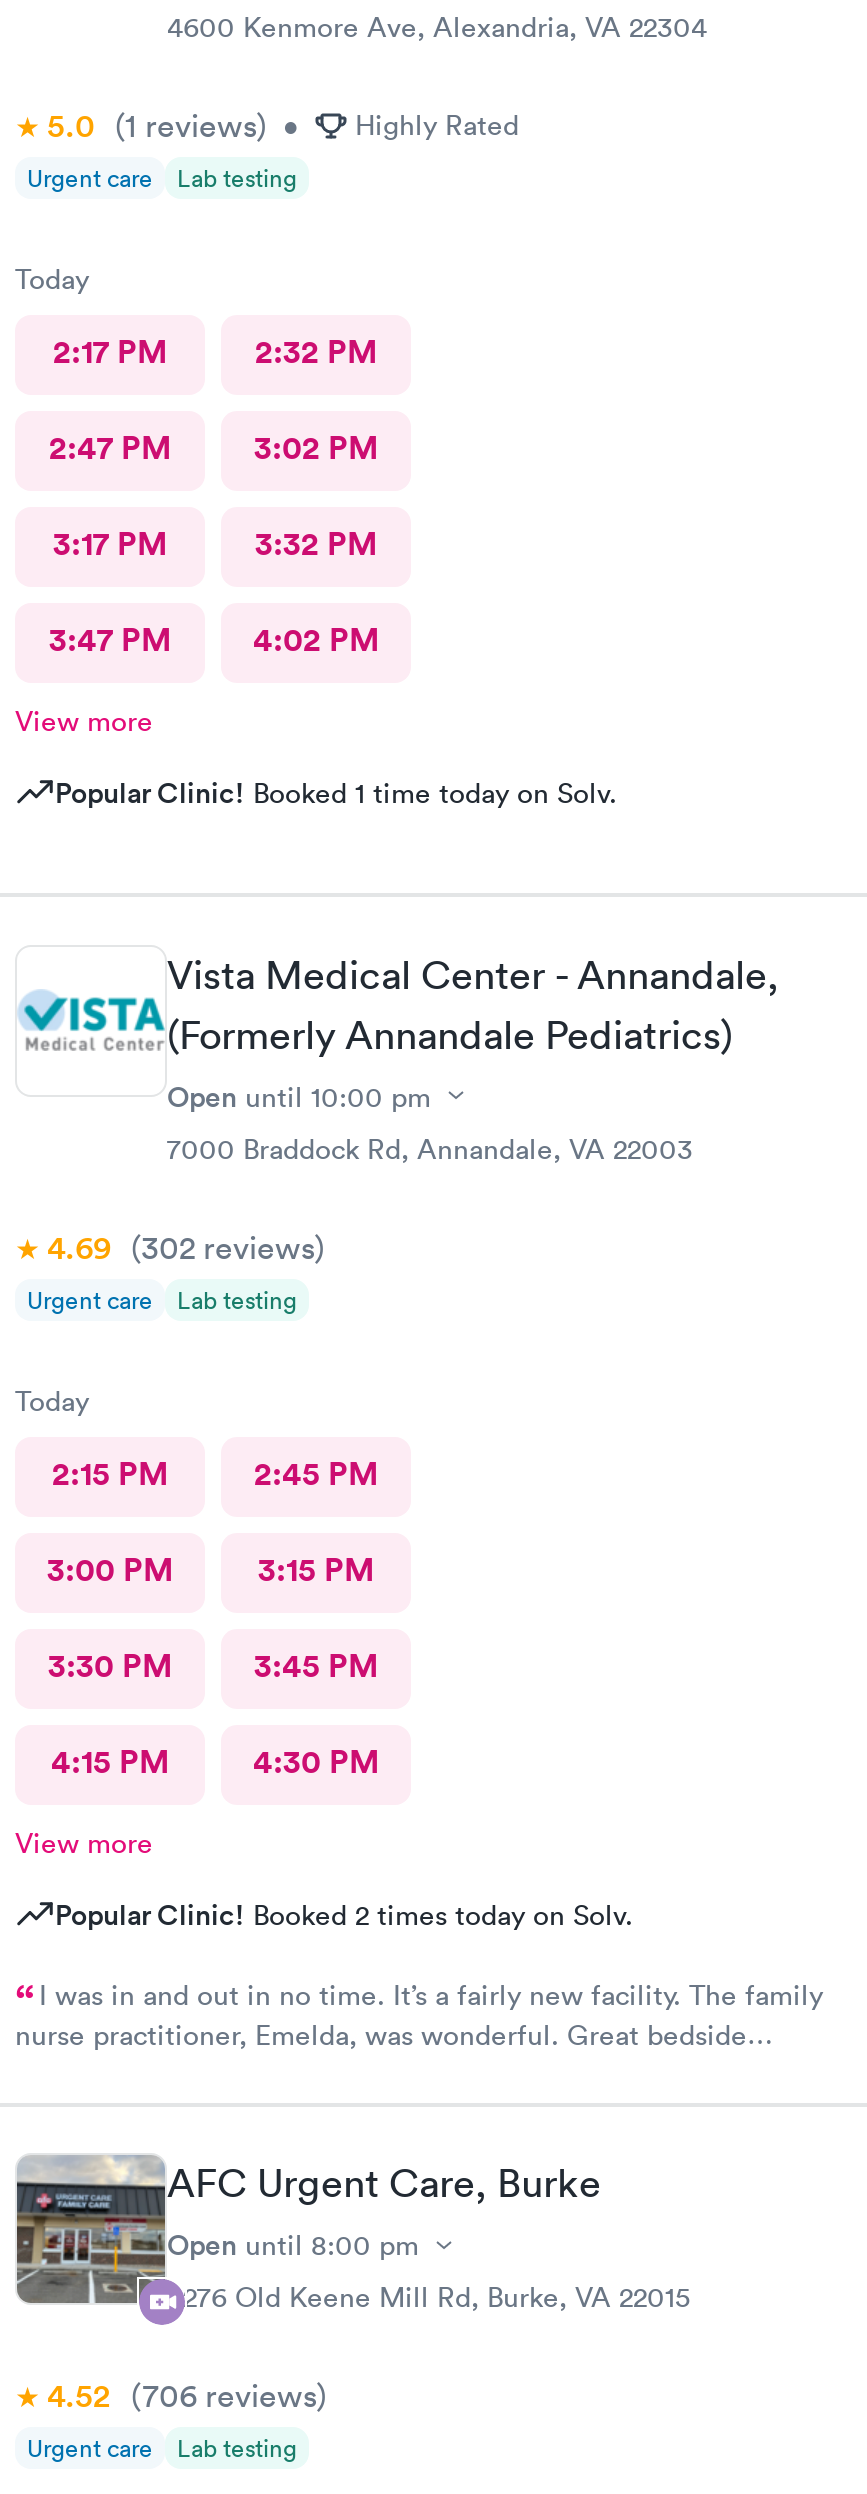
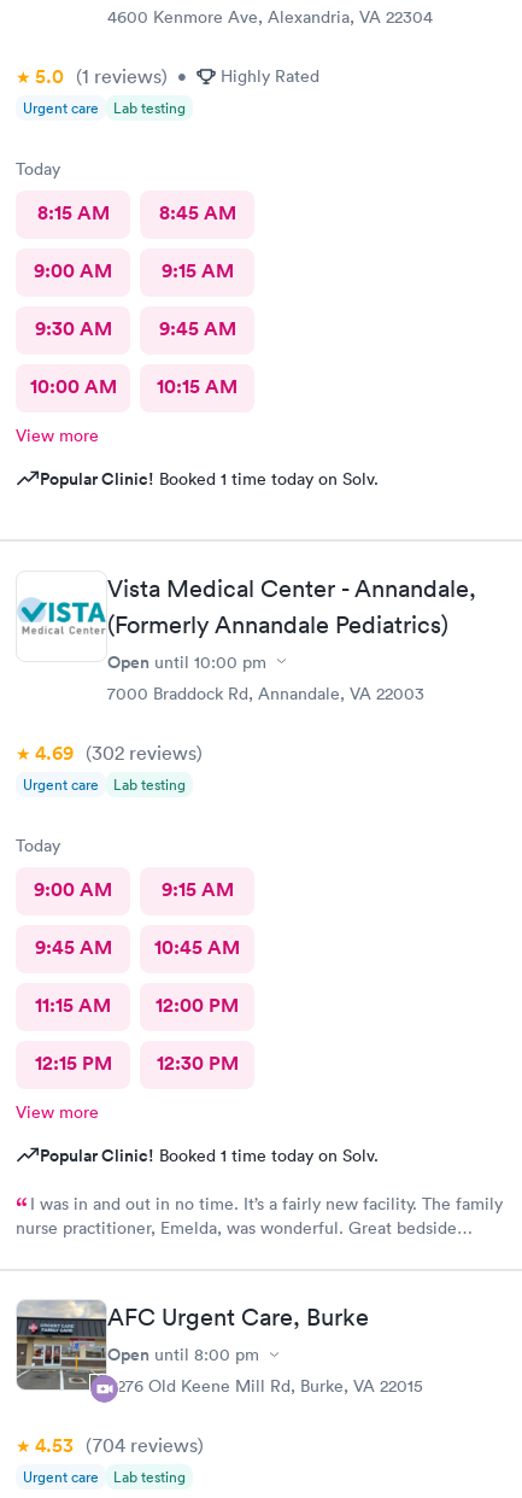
- 2:17 PM
- 2:32 PM
+ 8:15 AM
+ 8:45 AM

- 2:47 PM
- 3:02 PM
+ 9:00 AM
+ 9:15 AM

- 3:17 PM
- 3:32 PM
+ 9:30 AM
+ 9:45 AM

- 3:47 PM
- 4:02 PM
+ 10:00 AM
+ 10:15 AM

- 2:15 PM
- 2:45 PM
+ 9:00 AM
+ 9:15 AM

- 3:00 PM
- 3:15 PM
+ 9:45 AM
+ 10:45 AM

- 3:30 PM
- 3:45 PM
+ 11:15 AM
+ 12:00 PM

- 4:15 PM
- 4:30 PM
+ 12:15 PM
+ 12:30 PM

- Popular Clinic! Booked 2 times today on Solv.
+ Popular Clinic! Booked 1 time today on Solv.

- 4.52 (706 reviews)
+ 4.53 (704 reviews)
